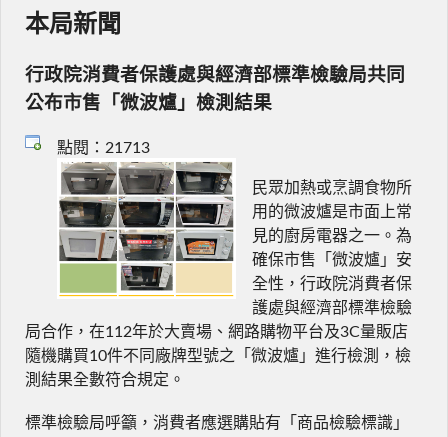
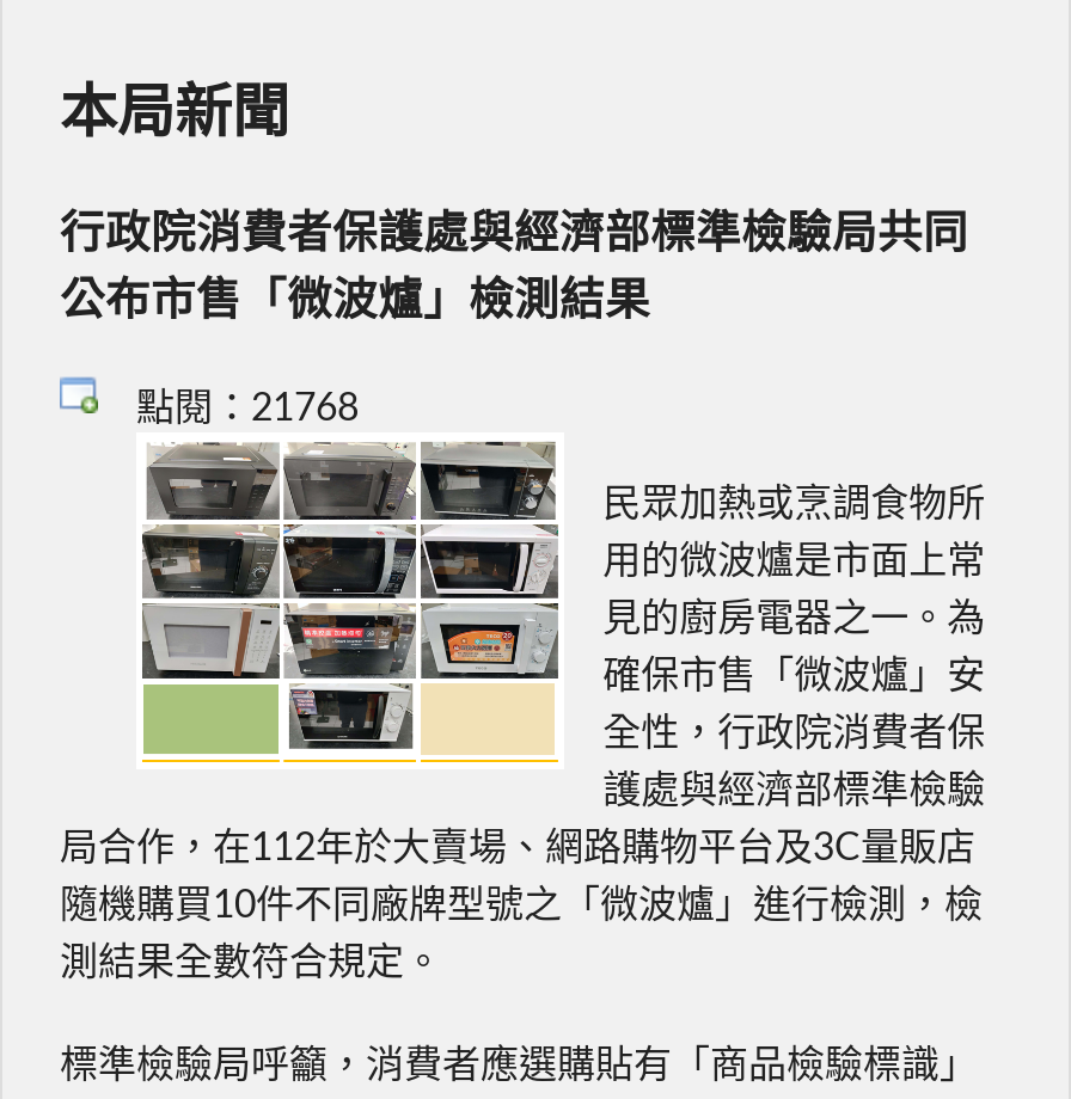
- 點閱：21713
+ 點閱：21768
